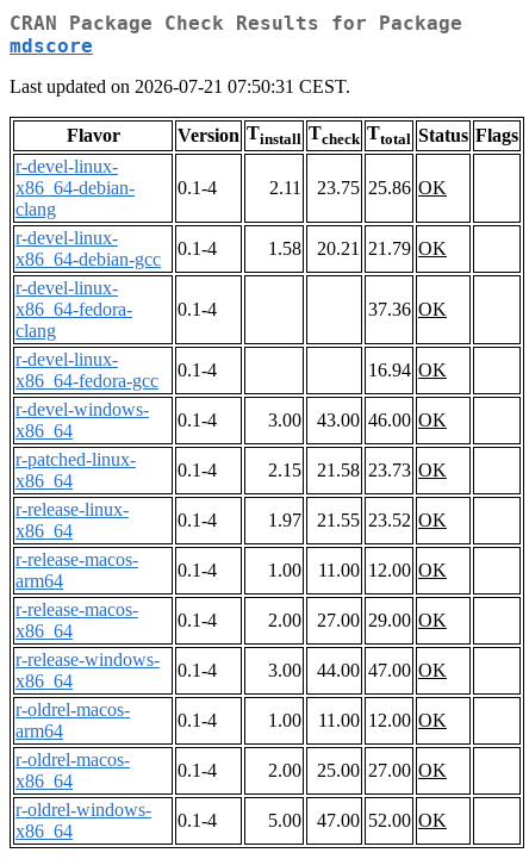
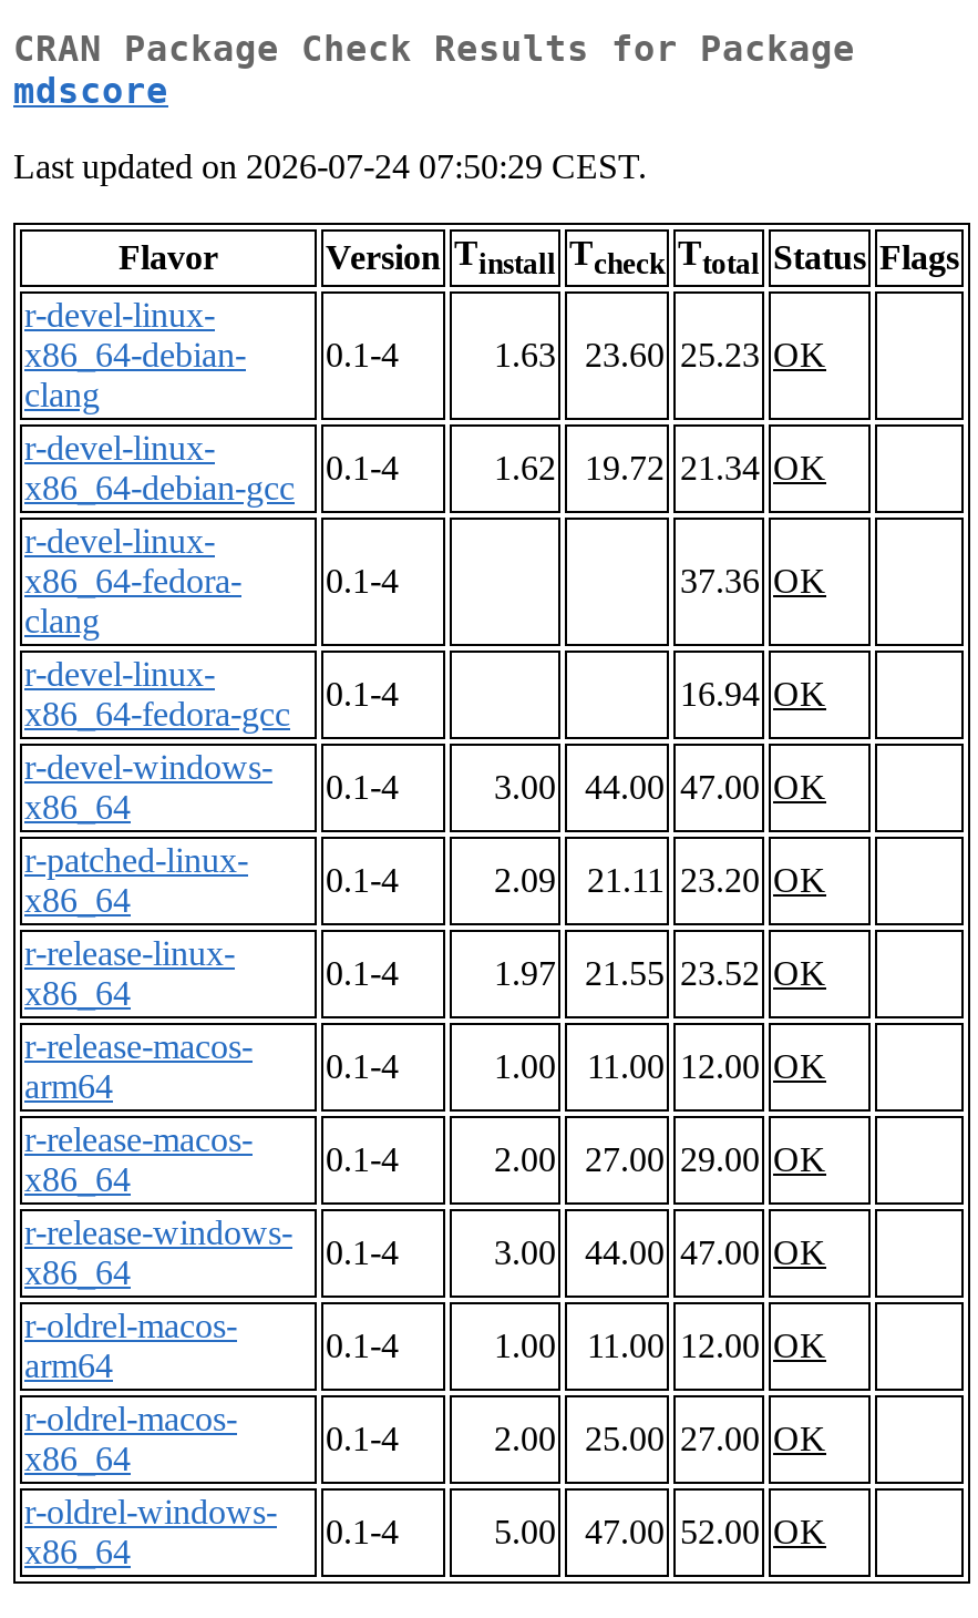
- Last updated on 2026-07-21 07:50:31 CEST.
+ Last updated on 2026-07-24 07:50:29 CEST.

- 2.11
+ 1.63

- 23.75 25.86 OK
+ 23.60 25.23 OK

- 1.58
+ 1.62

- 20.21 21.79 OK
+ 19.72 21.34 OK

- 3.00 43.00 46.00 OK
+ 3.00 44.00 47.00 OK

- 2.15
+ 2.09

- 21.58 23.73 OK
+ 21.11 23.20 OK
